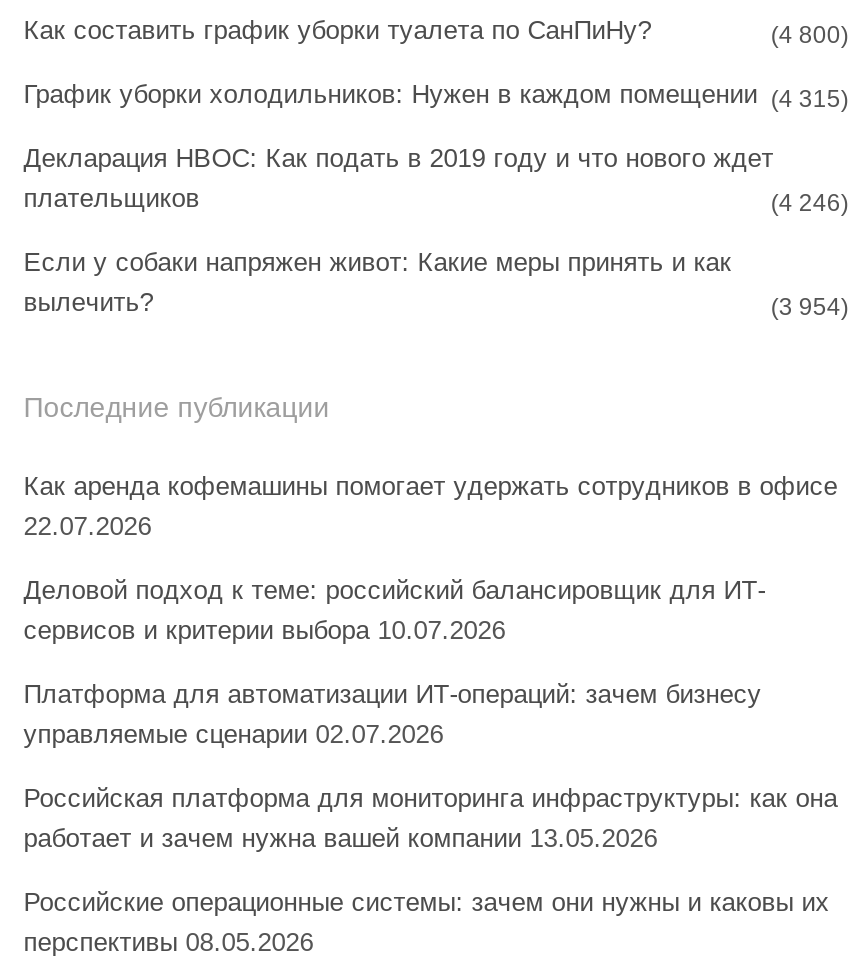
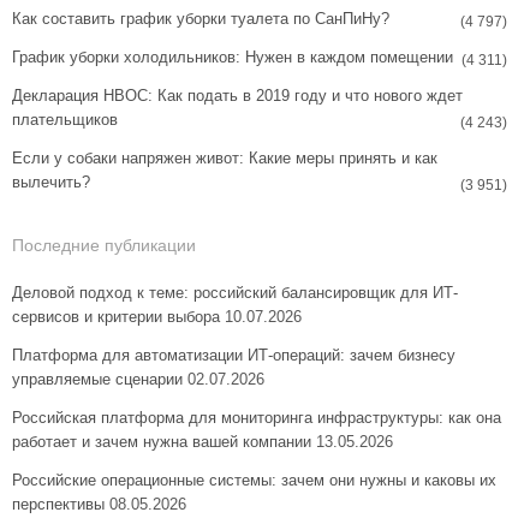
- (4 800)
+ (4 797)

- График уборки холодильников: Нужен в каждом помещении (4 315)
+ График уборки холодильников: Нужен в каждом помещении (4 311)

- (4 246)
+ (4 243)

- (3 954)
+ (3 951)

- Как аренда кофемашины помогает удержать сотрудников в офисе
- 22.07.2026
